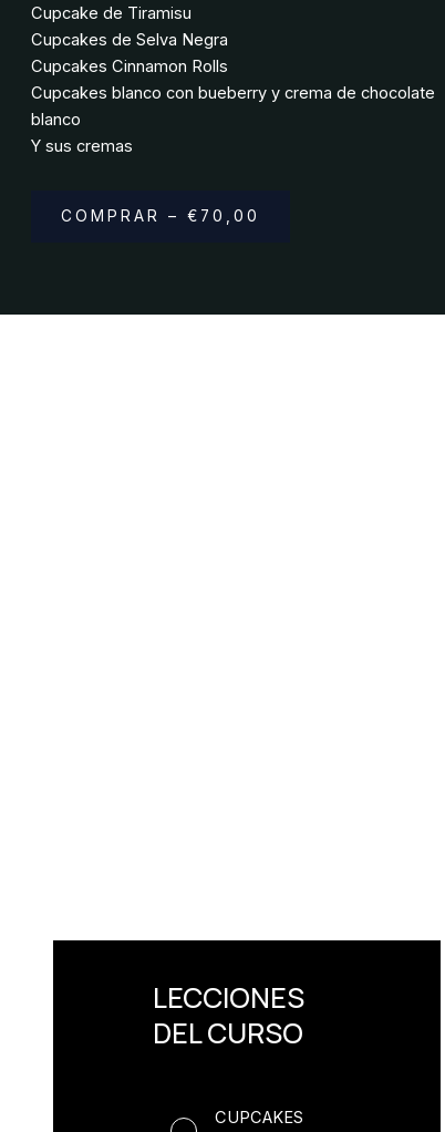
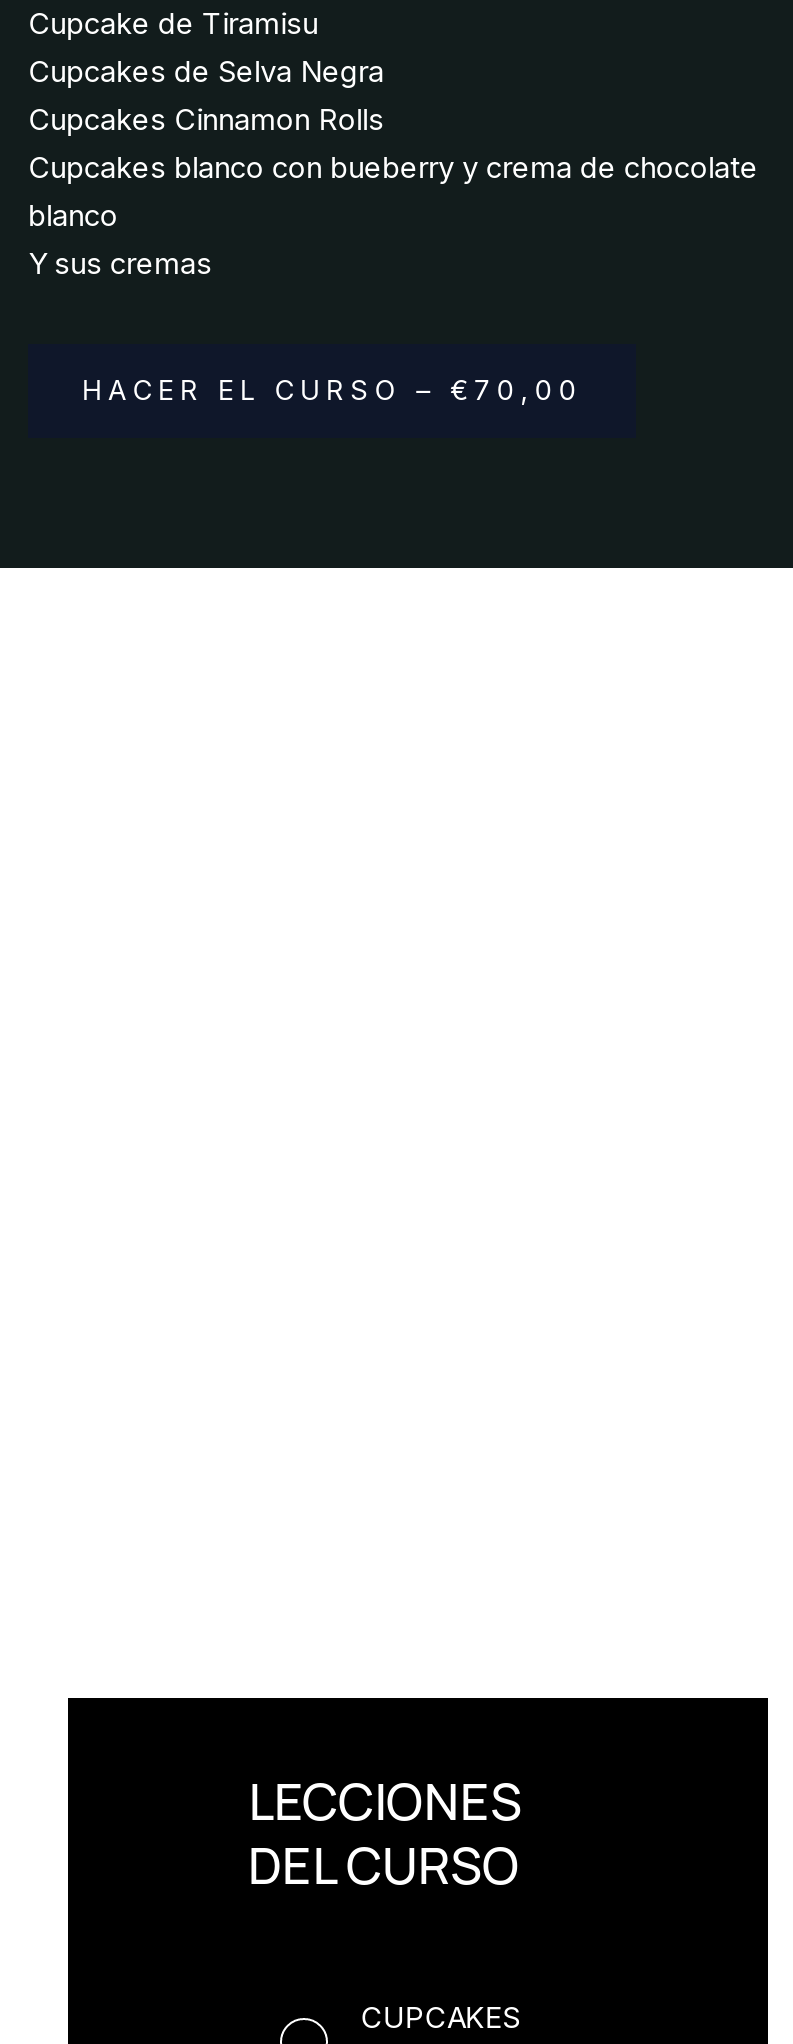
- COMPRAR – €70,00
+ HACER EL CURSO – €70,00
